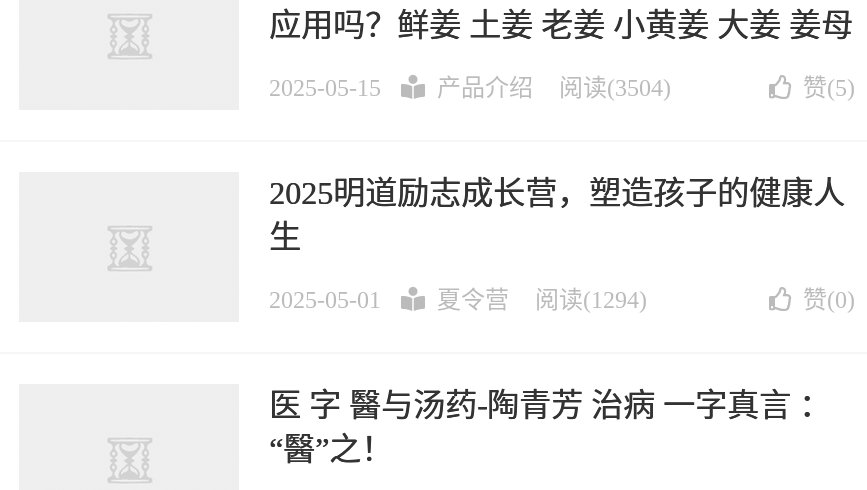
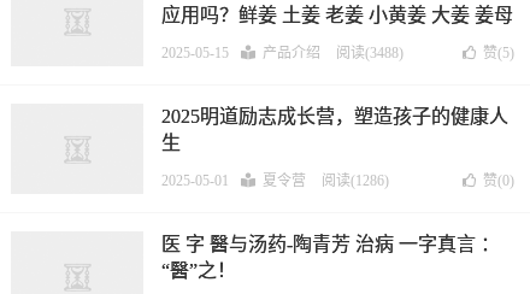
- 2025-05-15 产品介绍 阅读(3504)
+ 2025-05-15 产品介绍 阅读(3488)

- 2025-05-01 夏令营 阅读(1294)
+ 2025-05-01 夏令营 阅读(1286)
